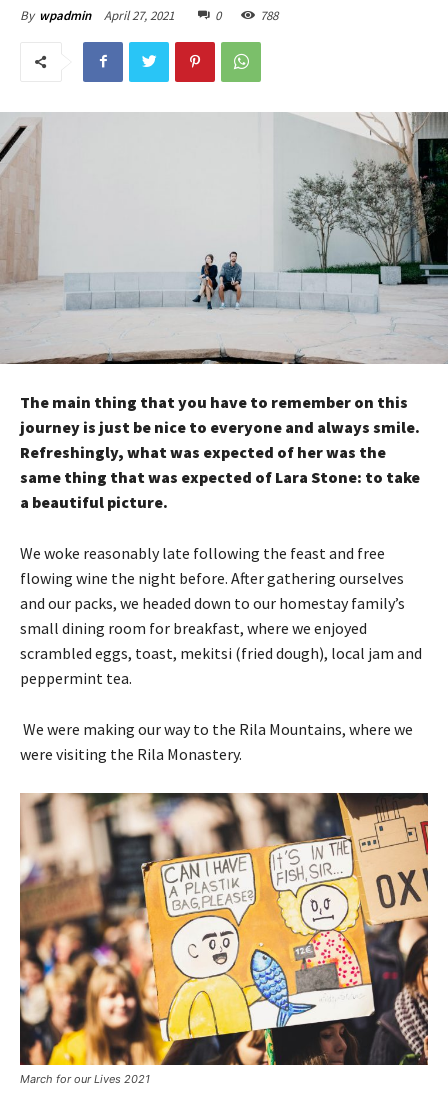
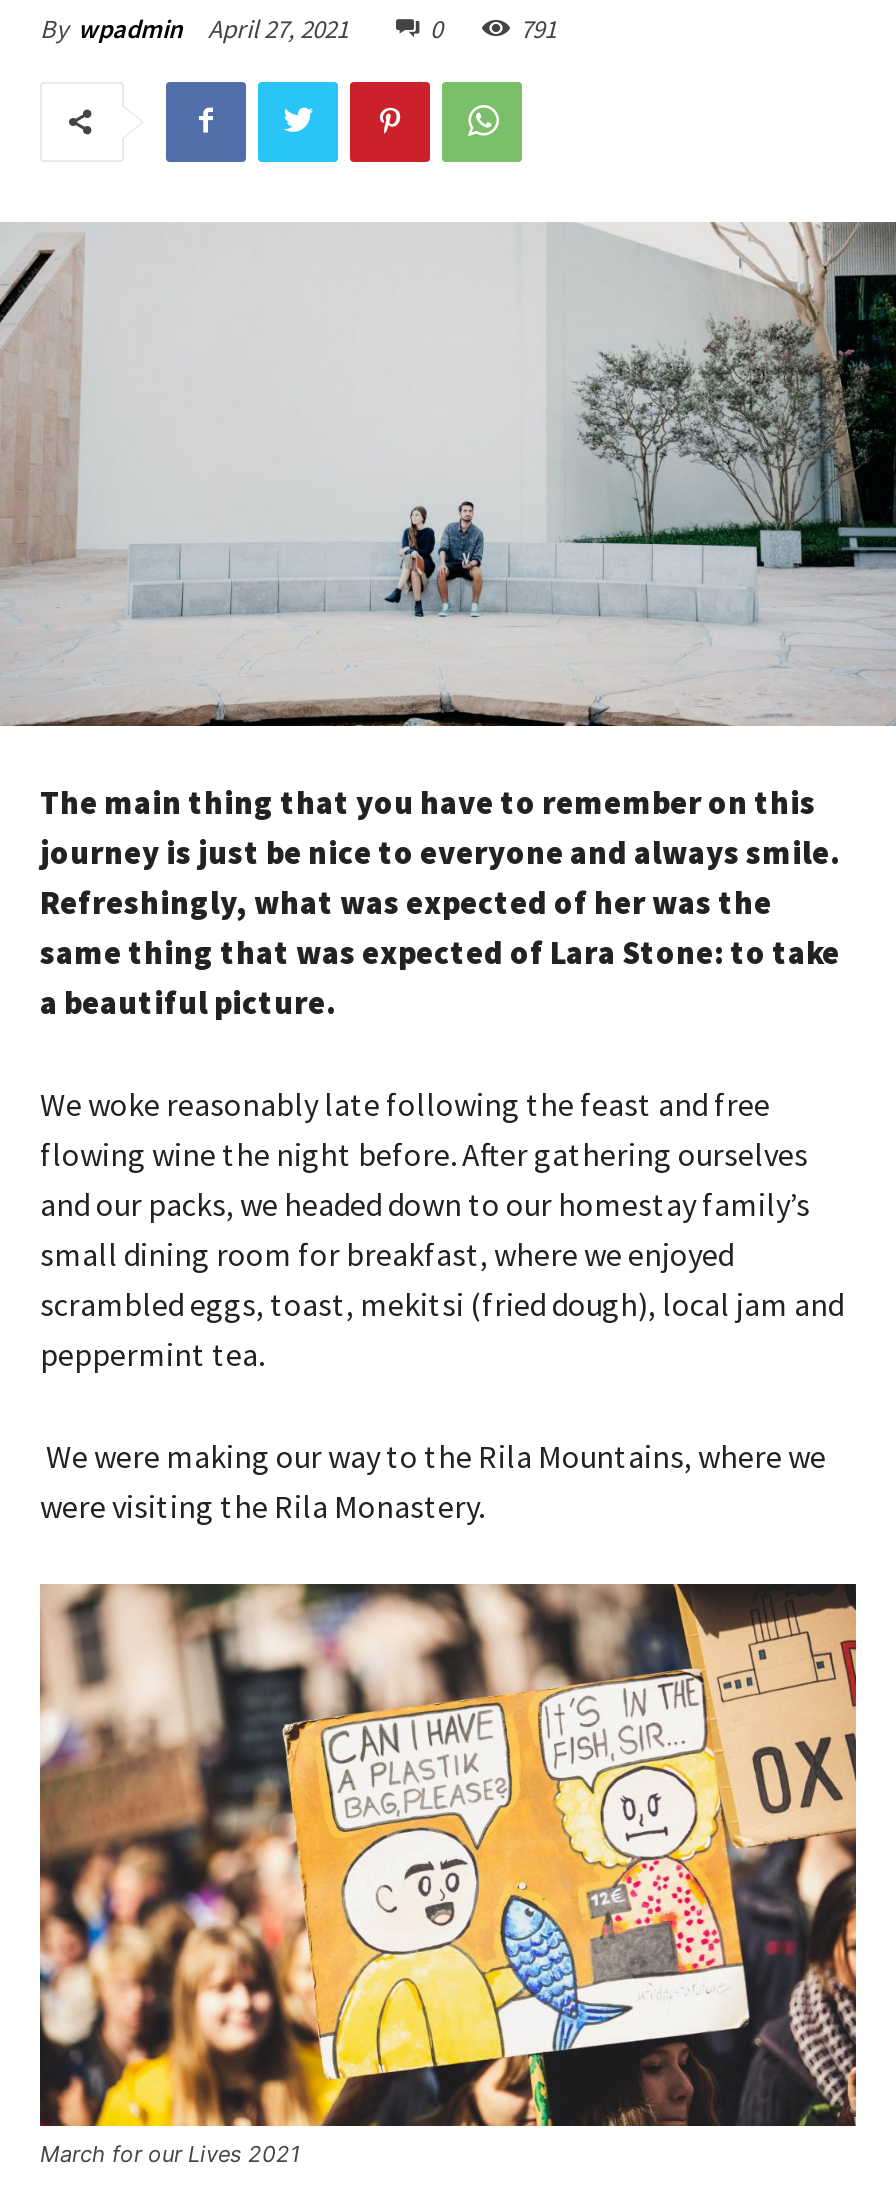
- 788
+ 791
